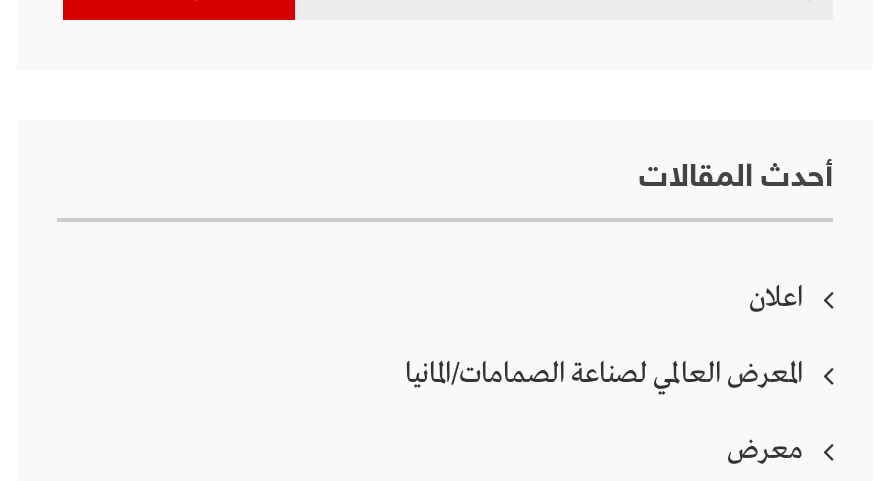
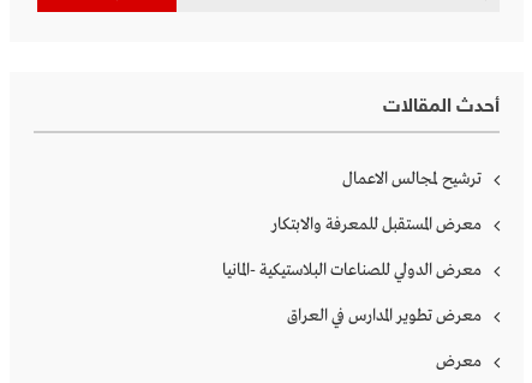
- اعلان
- المعرض العالمي لصناعة الصمامات/المانيا
+ ترشيح لمجالس الاعمال
+ معرض المستقبل للمعرفة والابتكار
+ معرض الدولي للصناعات البلاستيكية -المانيا
+ معرض تطوير المدارس في العراق
